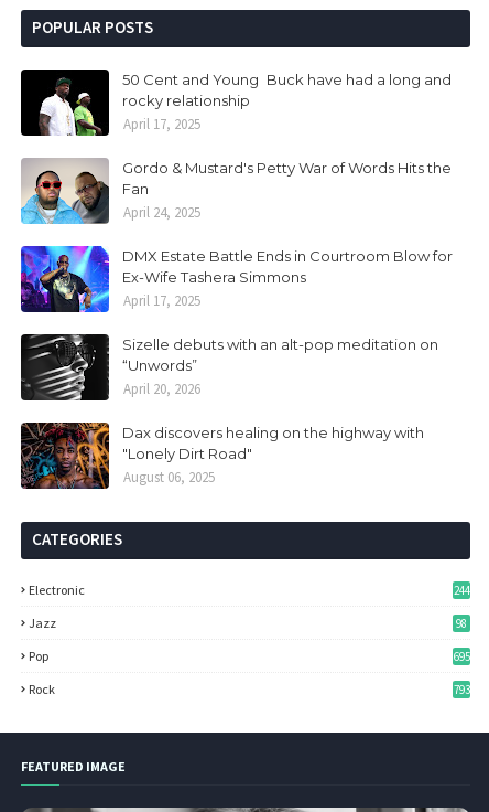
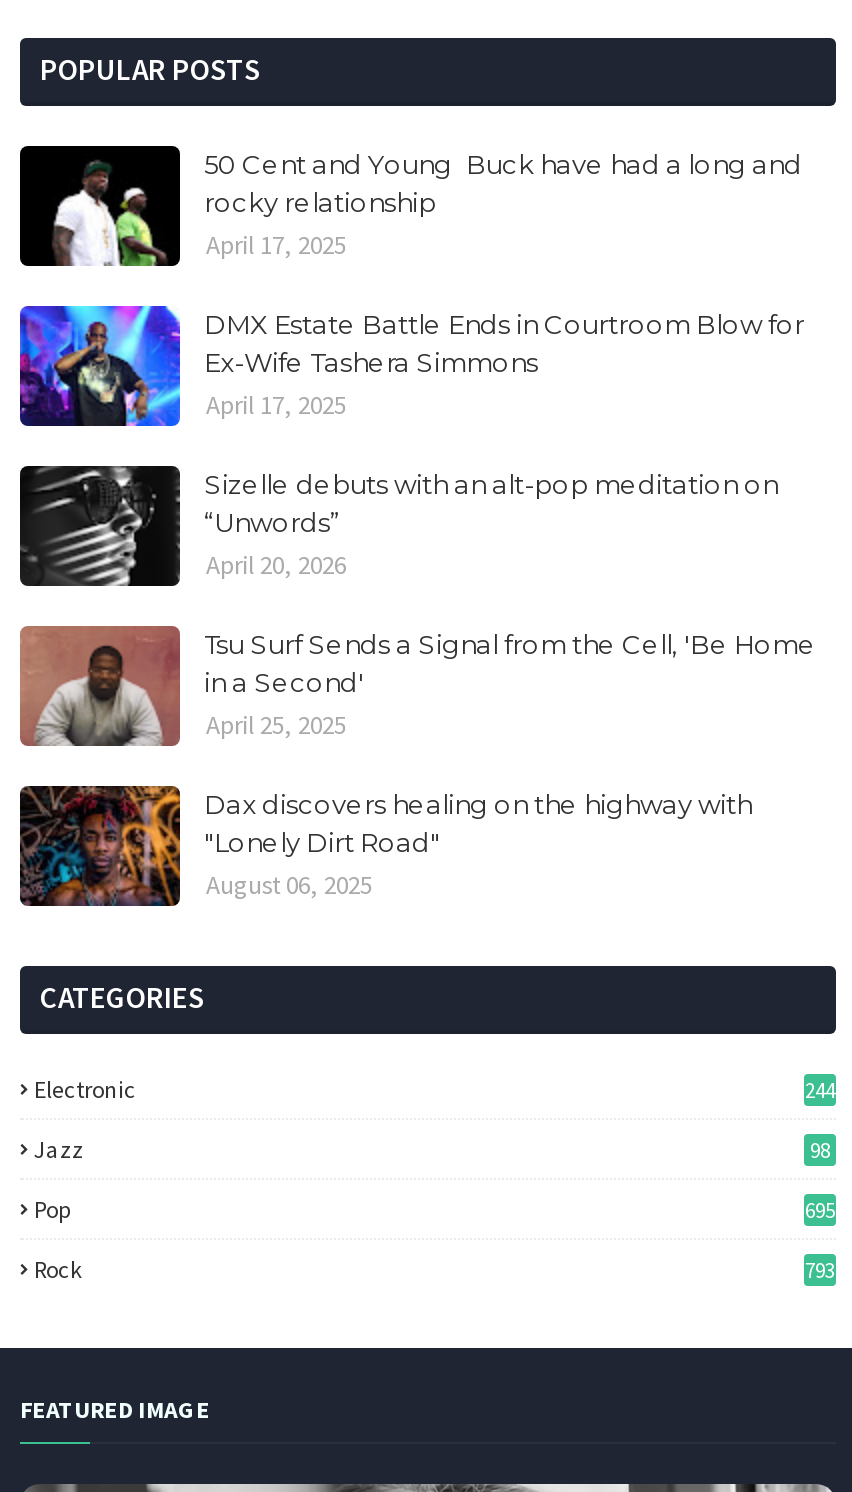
- [image]
- Gordo & Mustard's Petty War of Words Hits the
- Fan
- April 24, 2025

moved up: [image] | DMX Estate Battle Ends in Courtroom Blow for | Ex-Wife Tashera Simmons | April 17, 2025 | Sizelle debuts with an alt-pop meditation on | “Unwords” | April 20, 2026

+ [image]
+ Tsu Surf Sends a Signal from the Cell, 'Be Home
+ in a Second'
+ April 25, 2025
